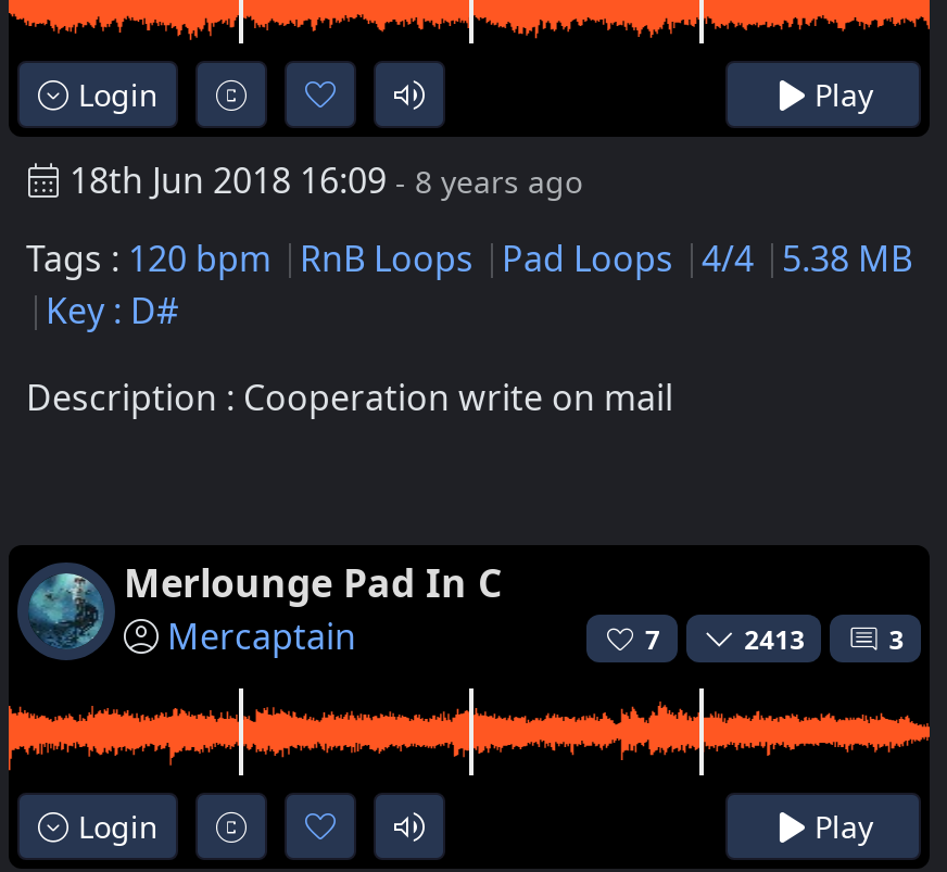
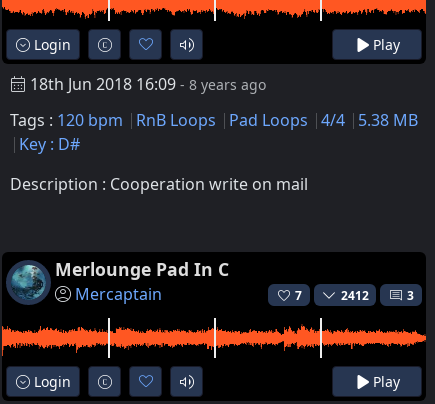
- 2413
+ 2412
